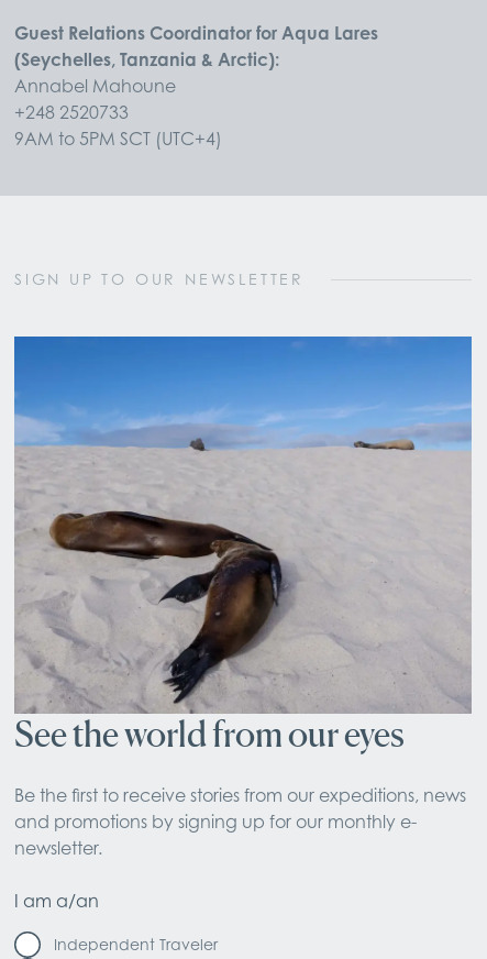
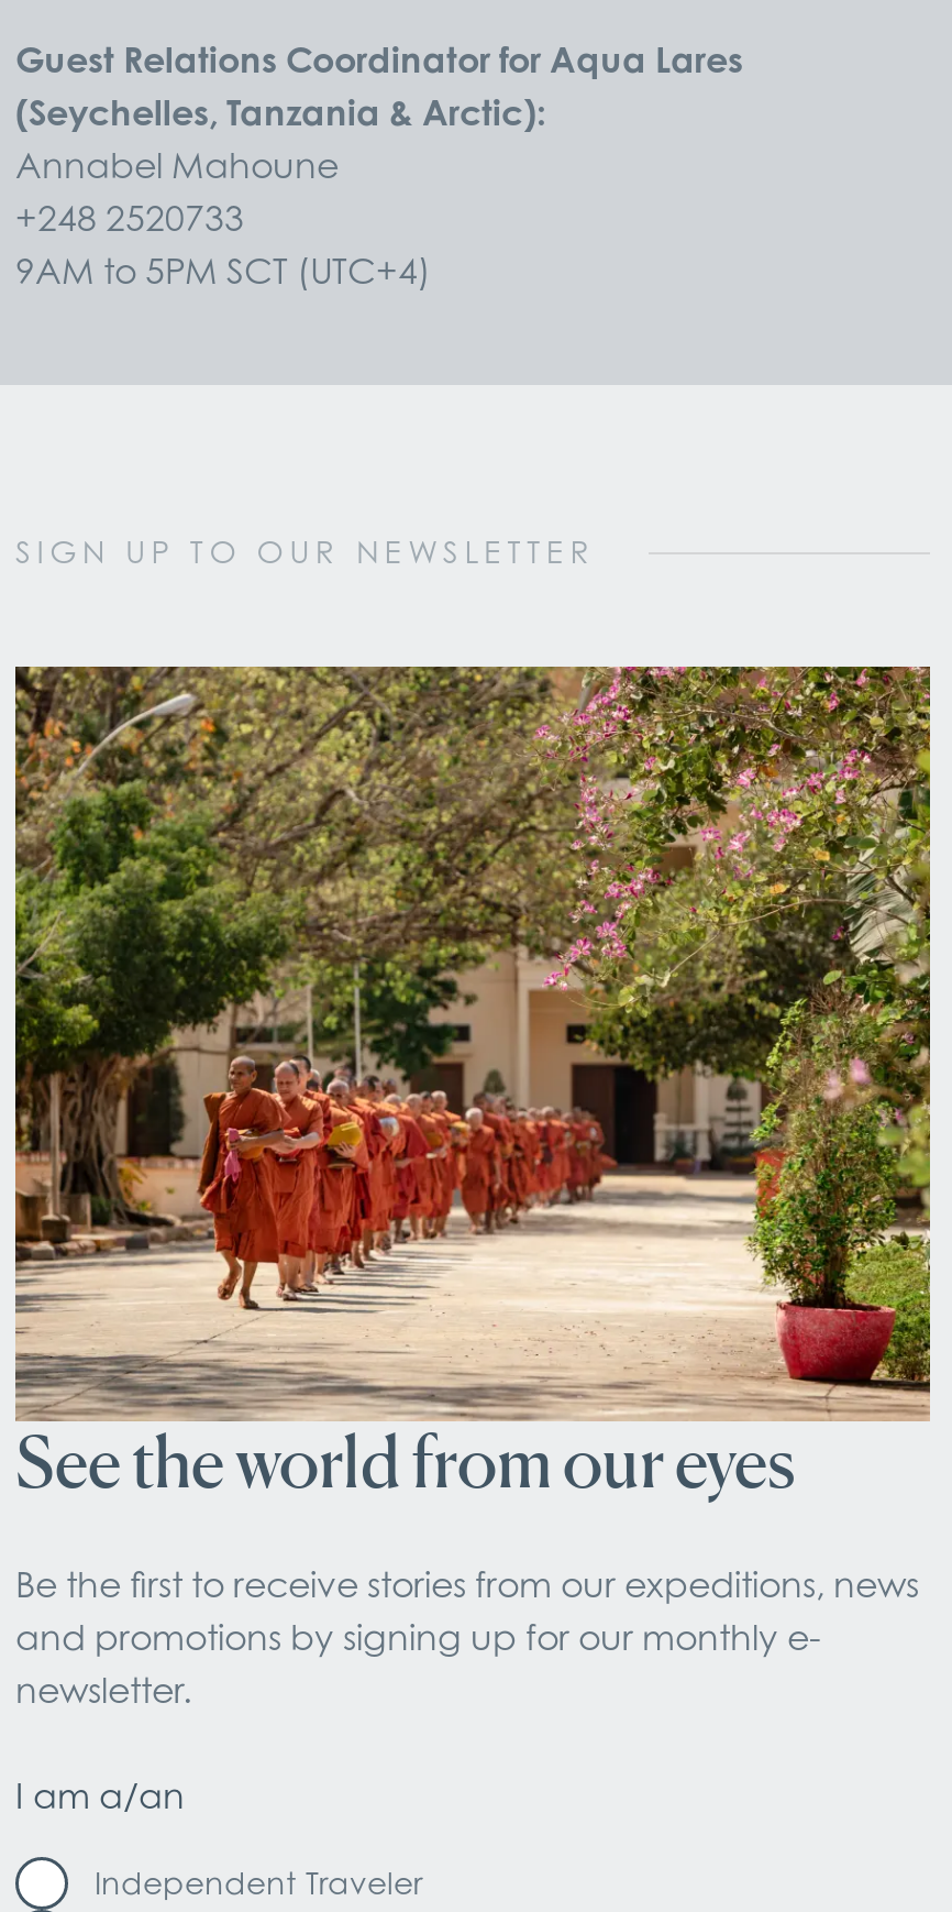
- [image]
+ [image]
